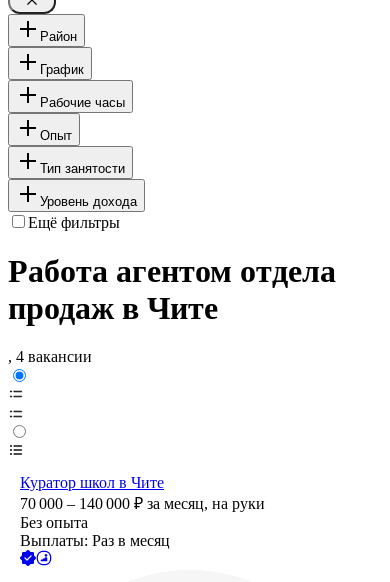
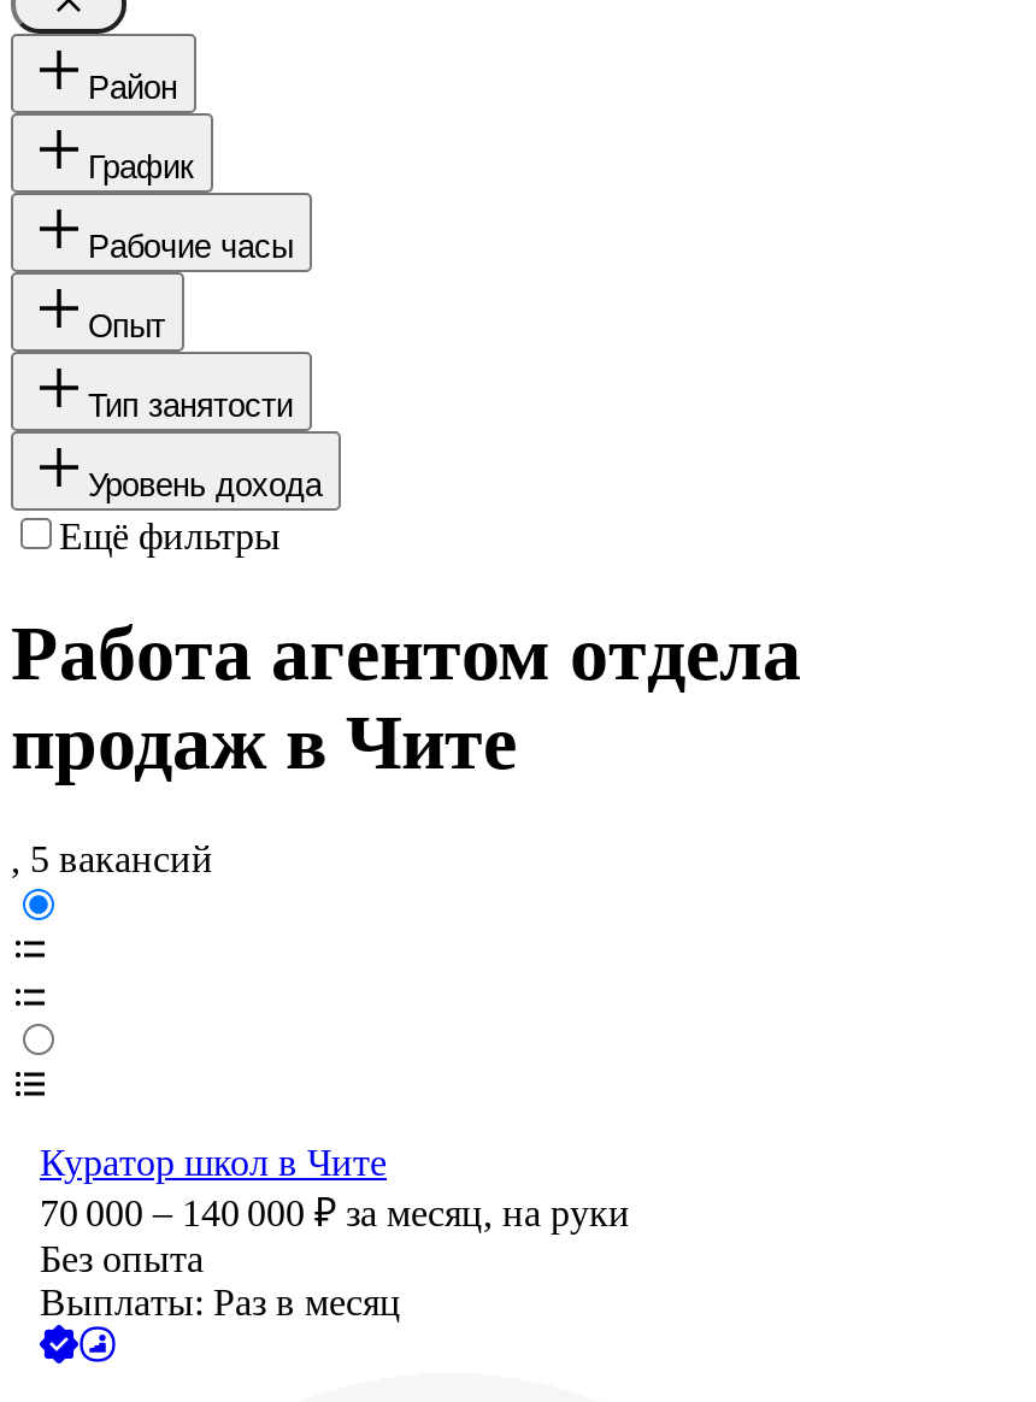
- , 4 вакансии
+ , 5 вакансий
